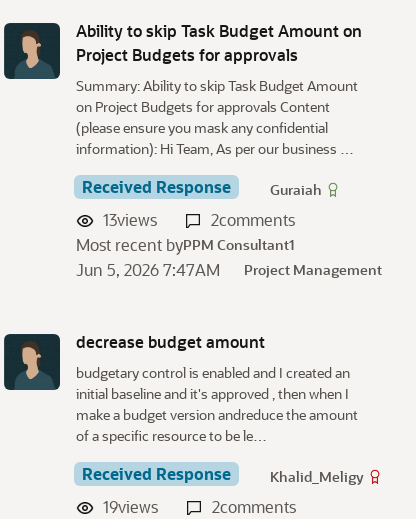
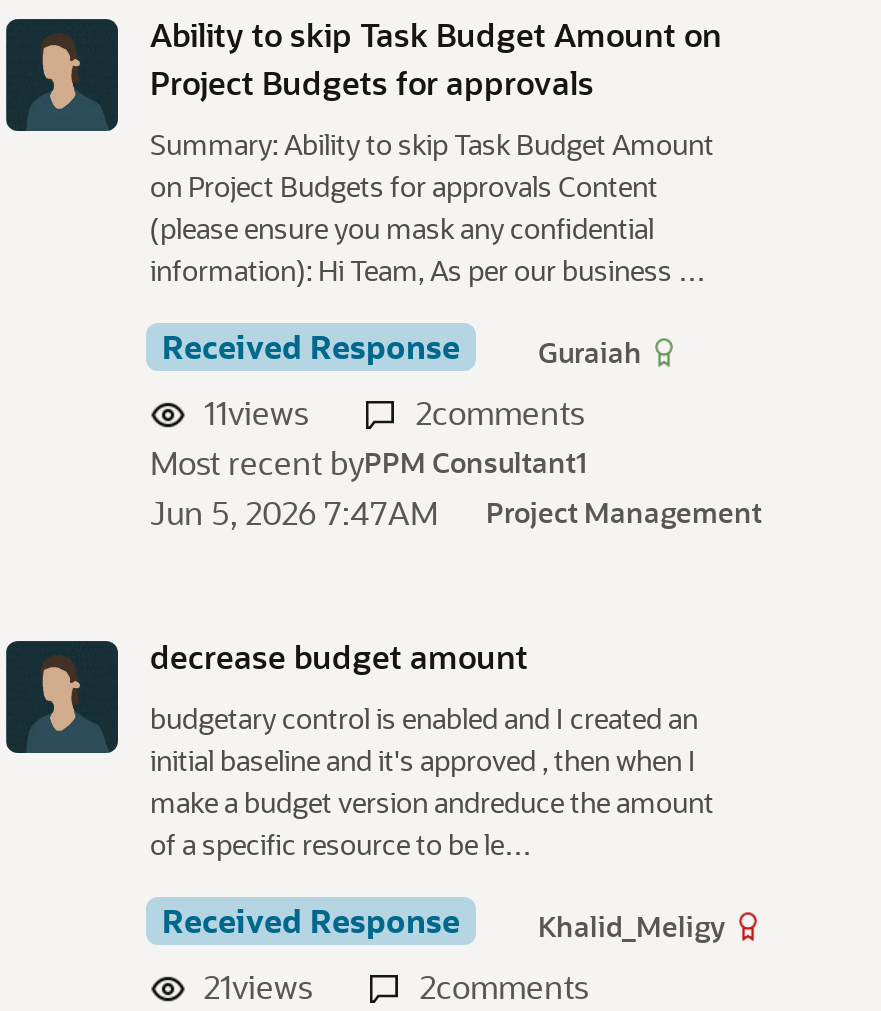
- 13views
+ 11views

- 19views
+ 21views
